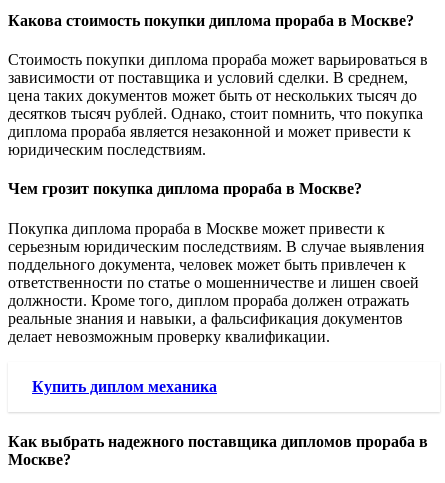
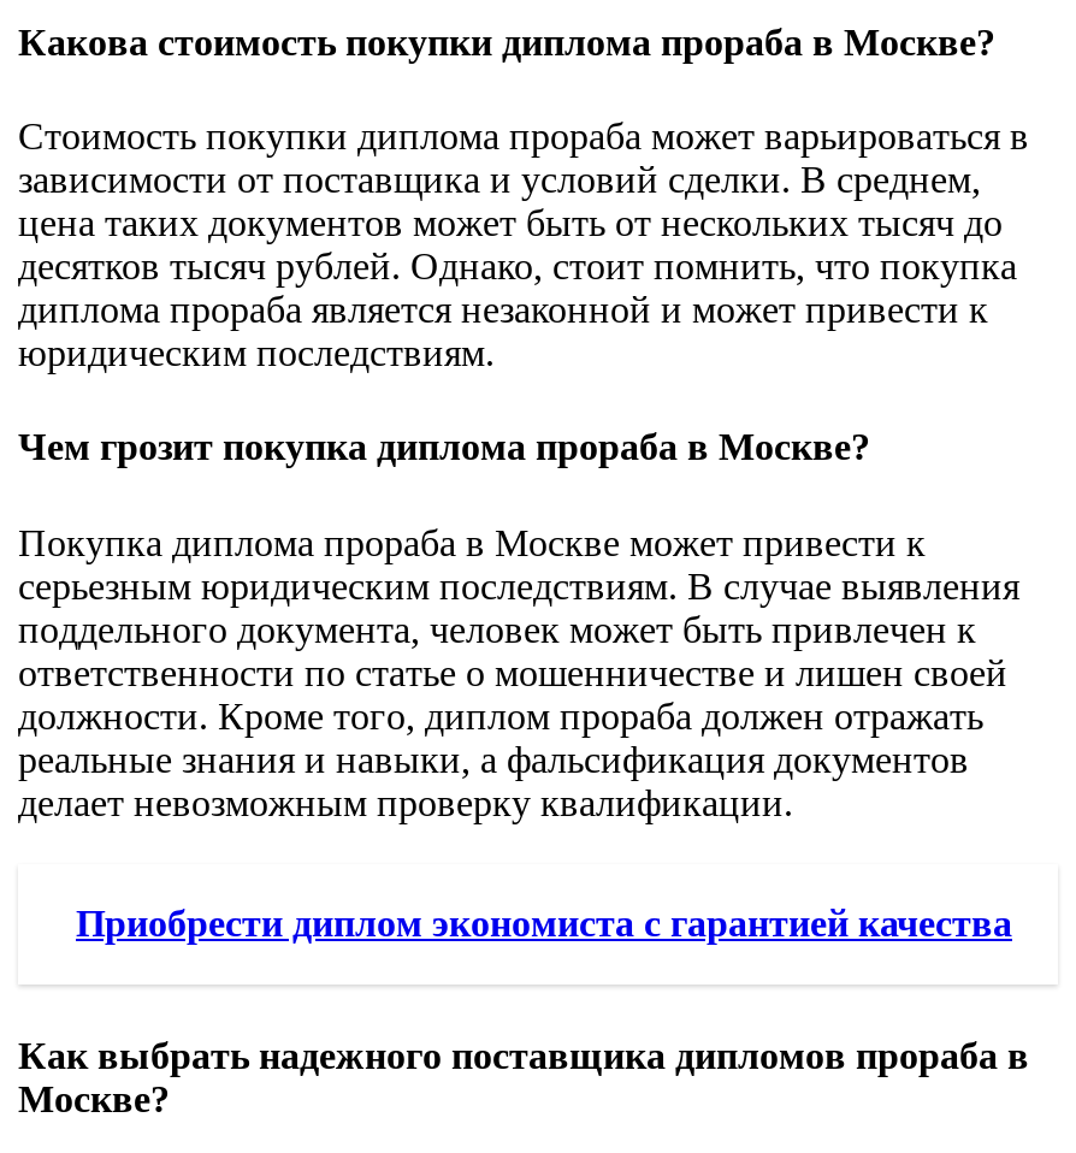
- Купить диплом механика
+ Приобрести диплом экономиста с гарантией качества
